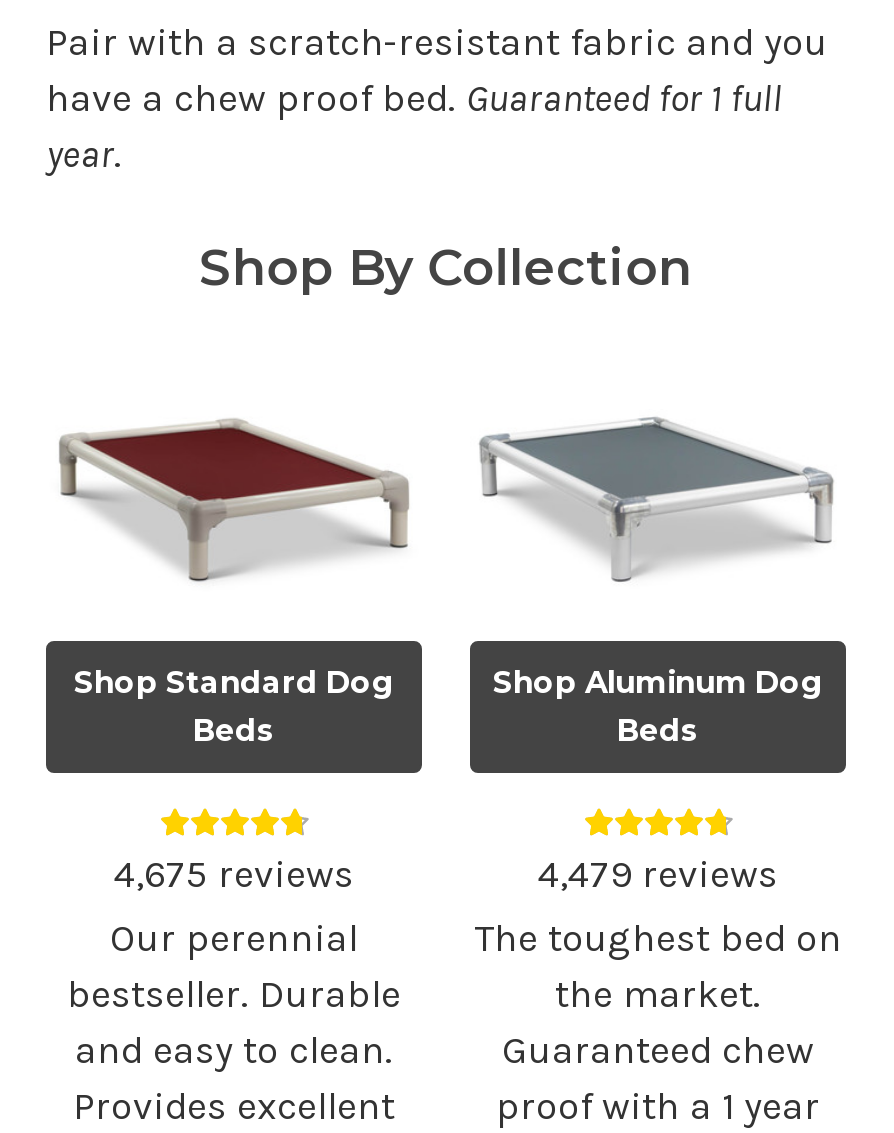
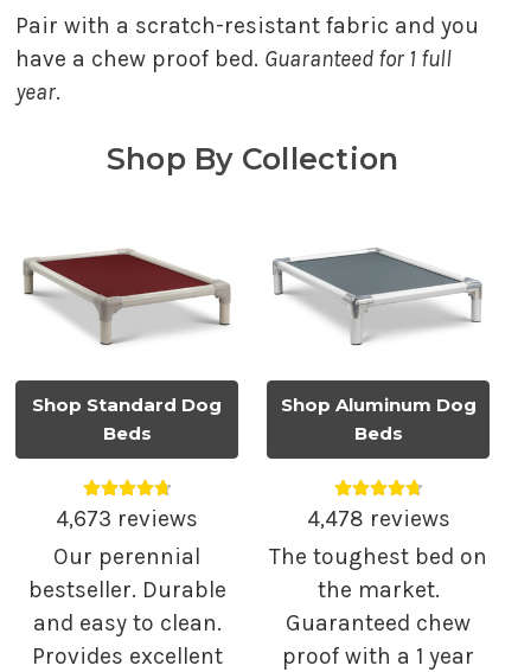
- 4,675 reviews
+ 4,673 reviews

- 4,479 reviews
+ 4,478 reviews
